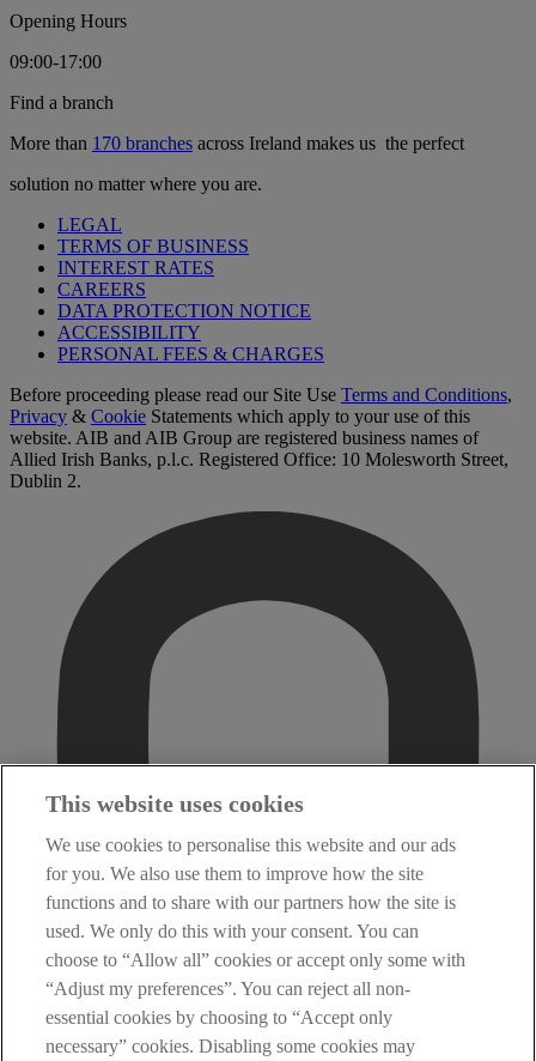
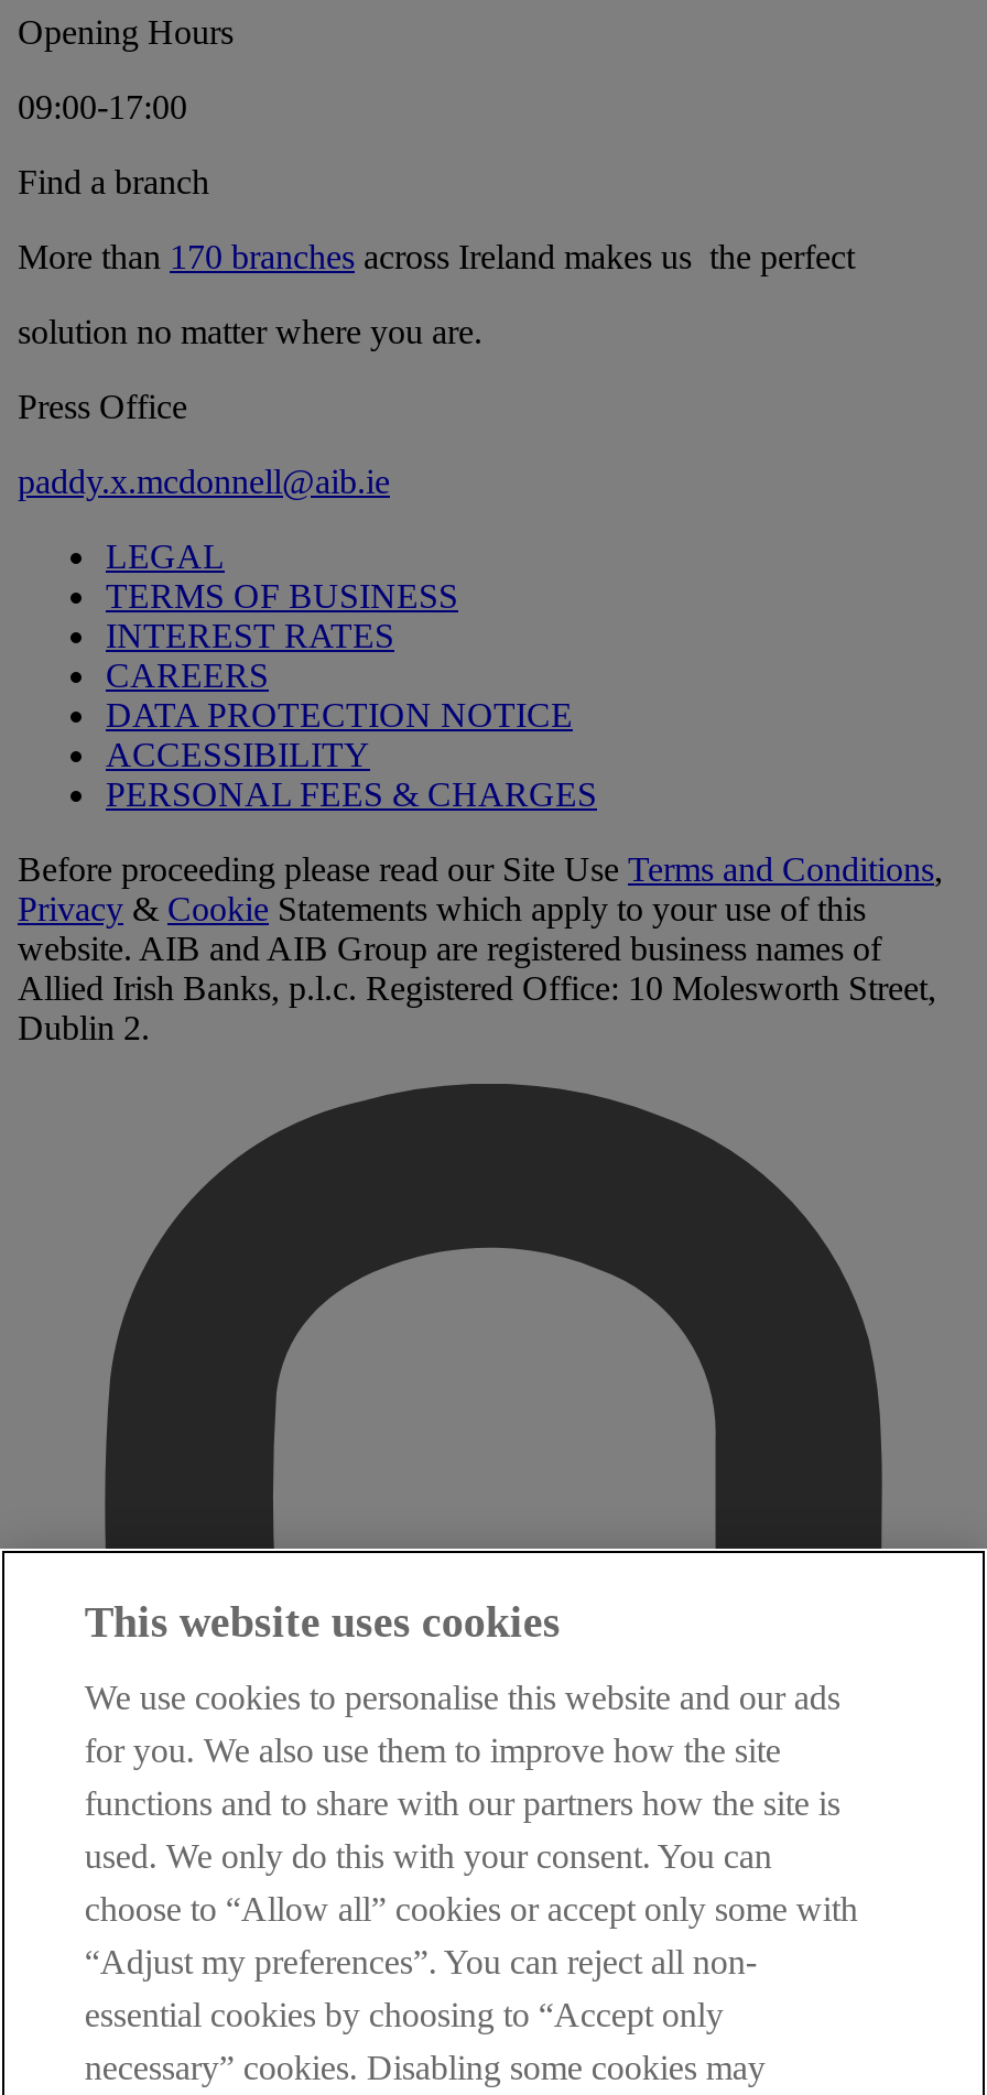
+ Press Office
+ paddy.x.mcdonnell@aib.ie
